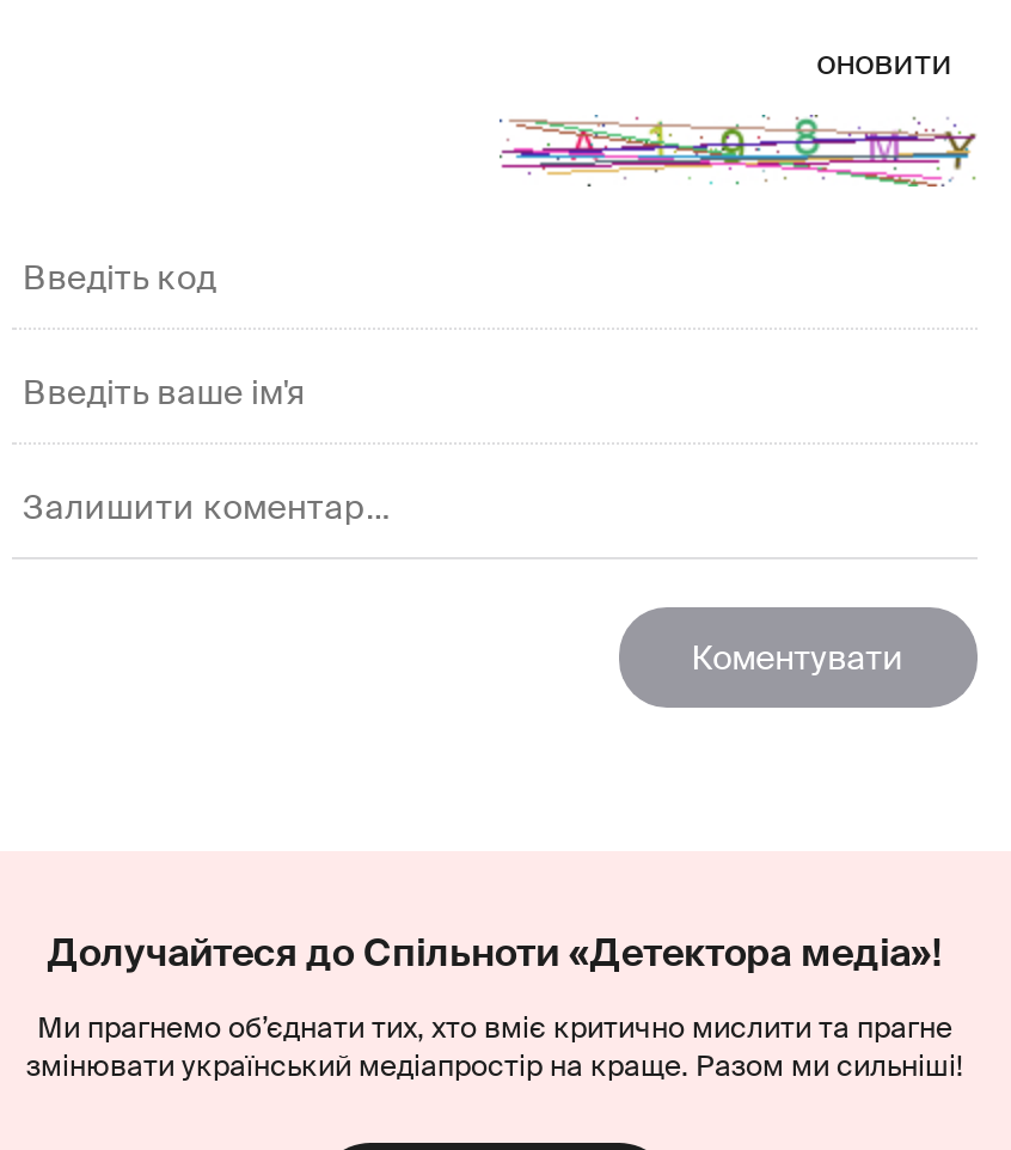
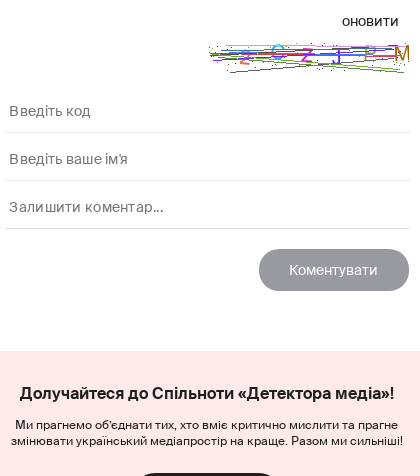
- [image]
+ [image]
